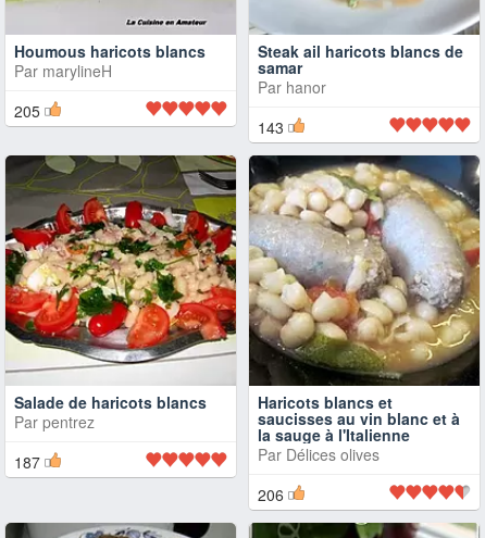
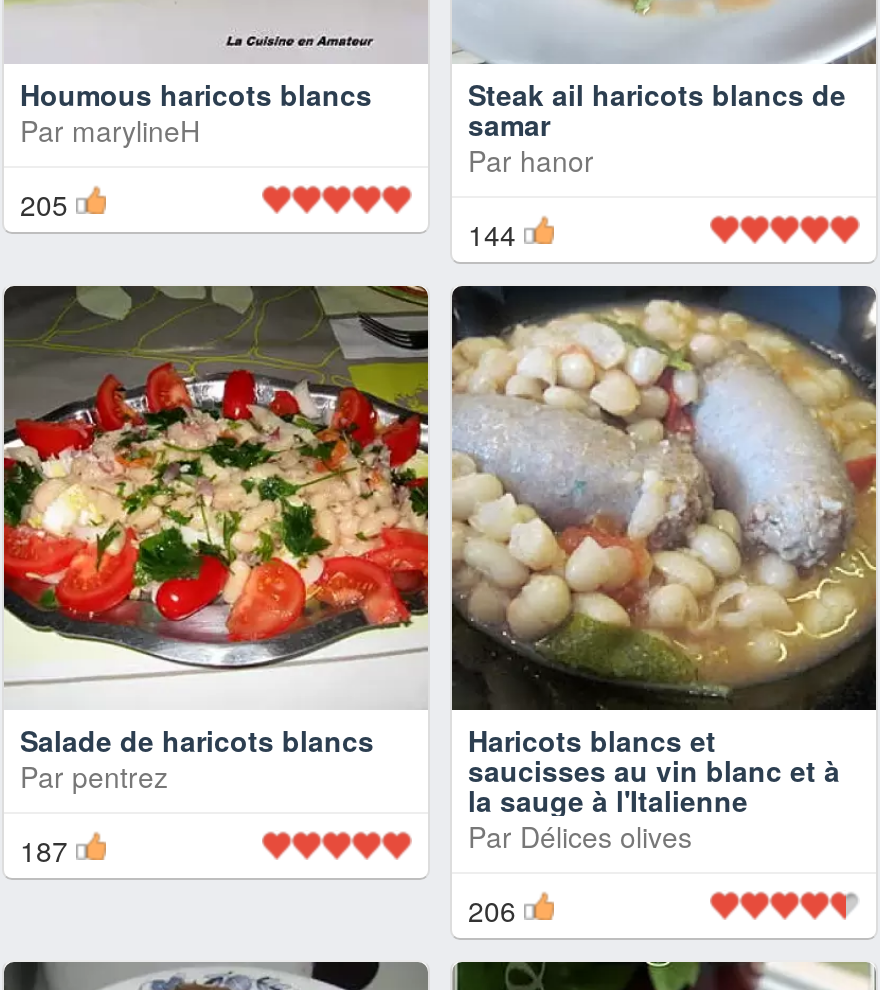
- 143
+ 144
